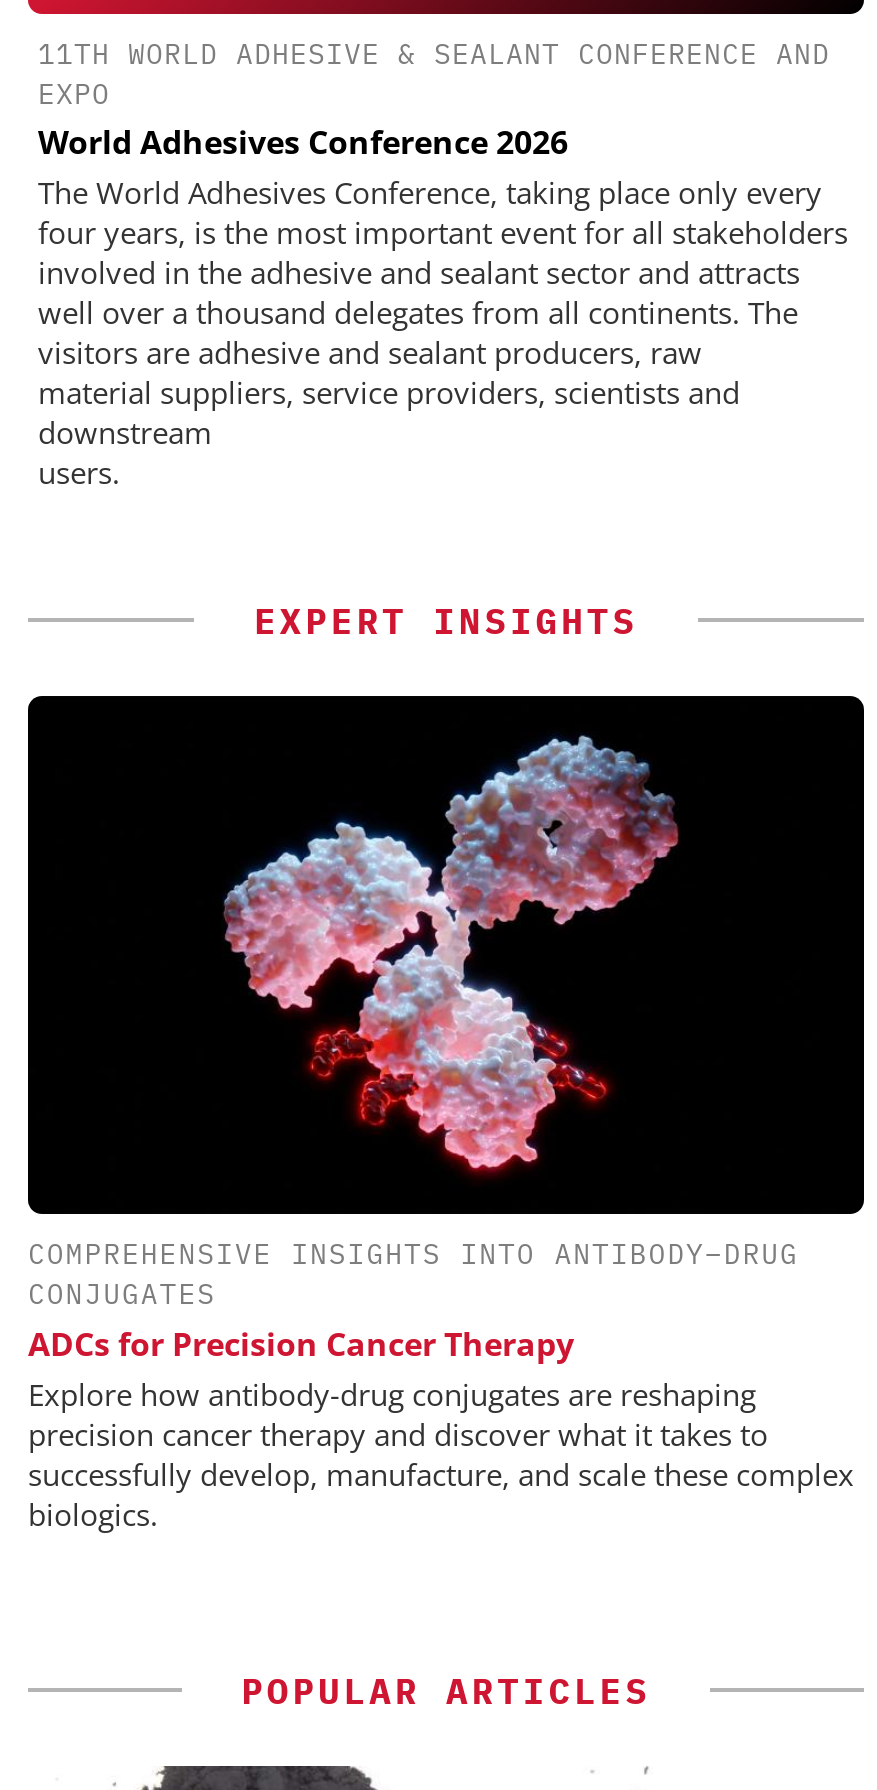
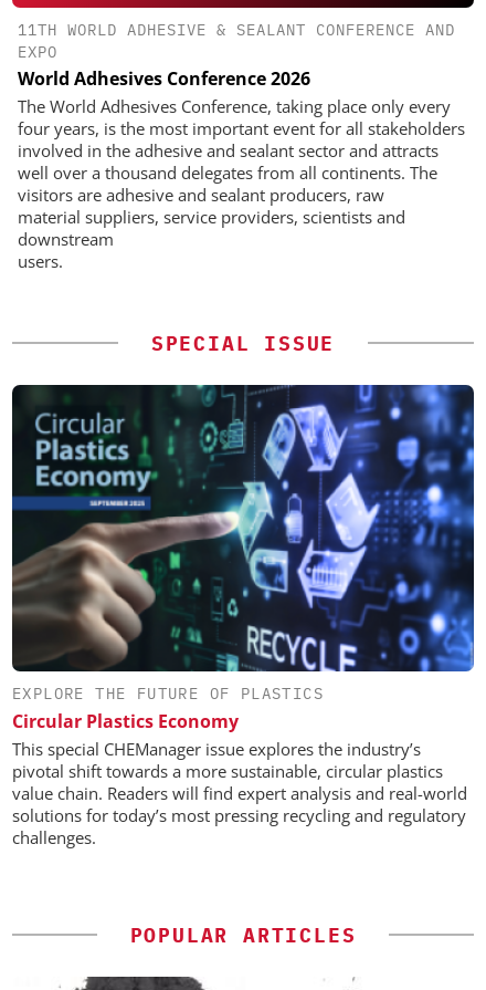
- EXPERT INSIGHTS
+ SPECIAL ISSUE

- [image]
- COMPREHENSIVE INSIGHTS INTO ANTIBODY–DRUG
- CONJUGATES
- ADCs for Precision Cancer Therapy
- Explore how antibody-drug conjugates are reshaping
- precision cancer therapy and discover what it takes to
- successfully develop, manufacture, and scale these complex
- biologics.
+ [image]
+ EXPLORE THE FUTURE OF PLASTICS
+ Circular Plastics Economy
+ This special CHEManager issue explores the industry’s
+ pivotal shift towards a more sustainable, circular plastics
+ value chain. Readers will find expert analysis and real-world
+ solutions for today’s most pressing recycling and regulatory
+ challenges.
